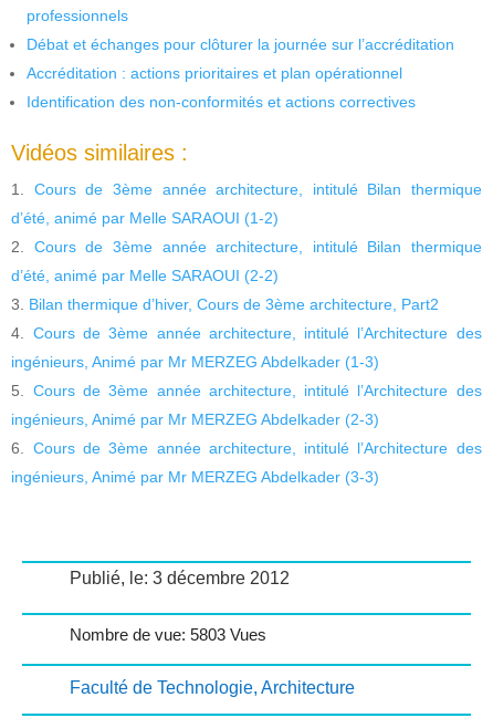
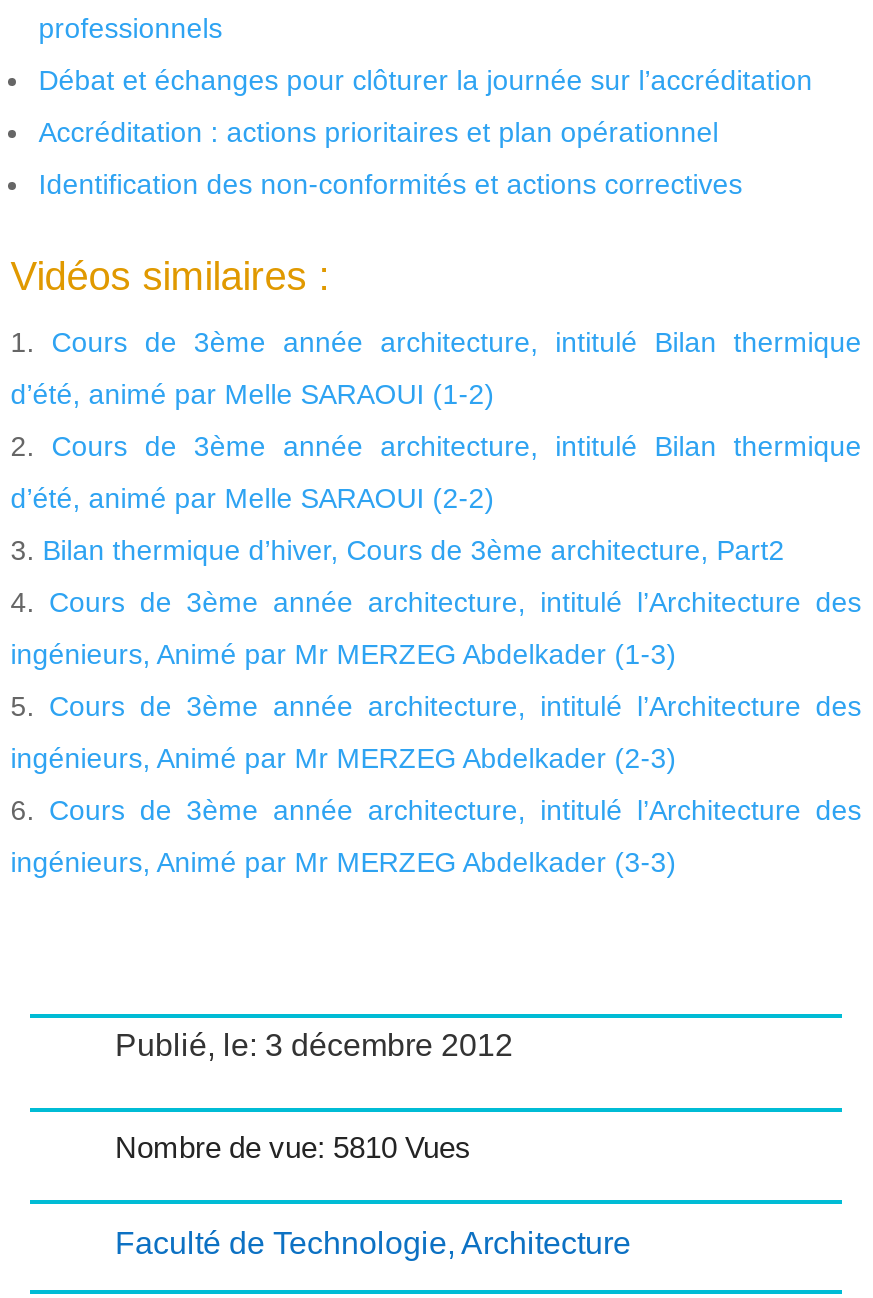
- Nombre de vue: 5803 Vues
+ Nombre de vue: 5810 Vues
